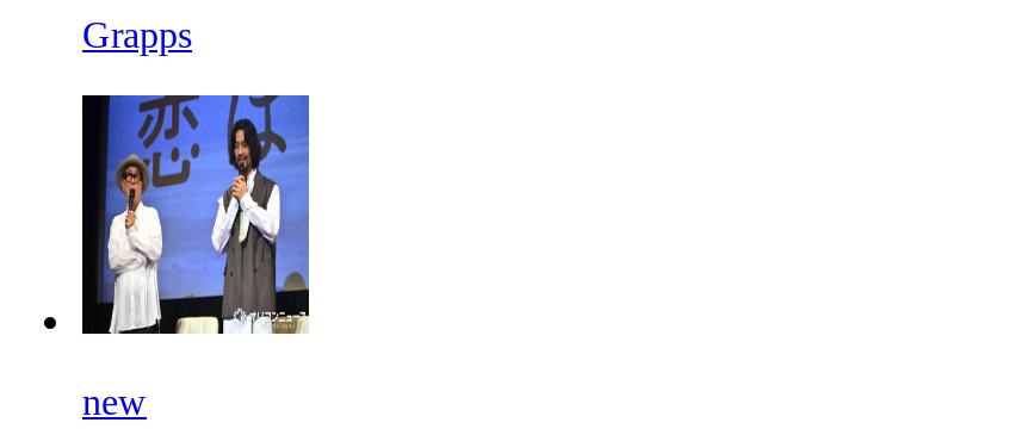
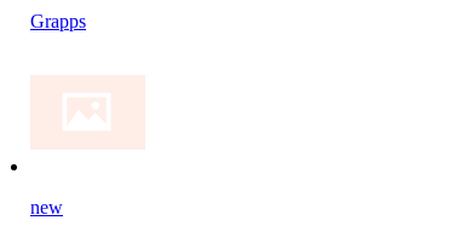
- [image]
